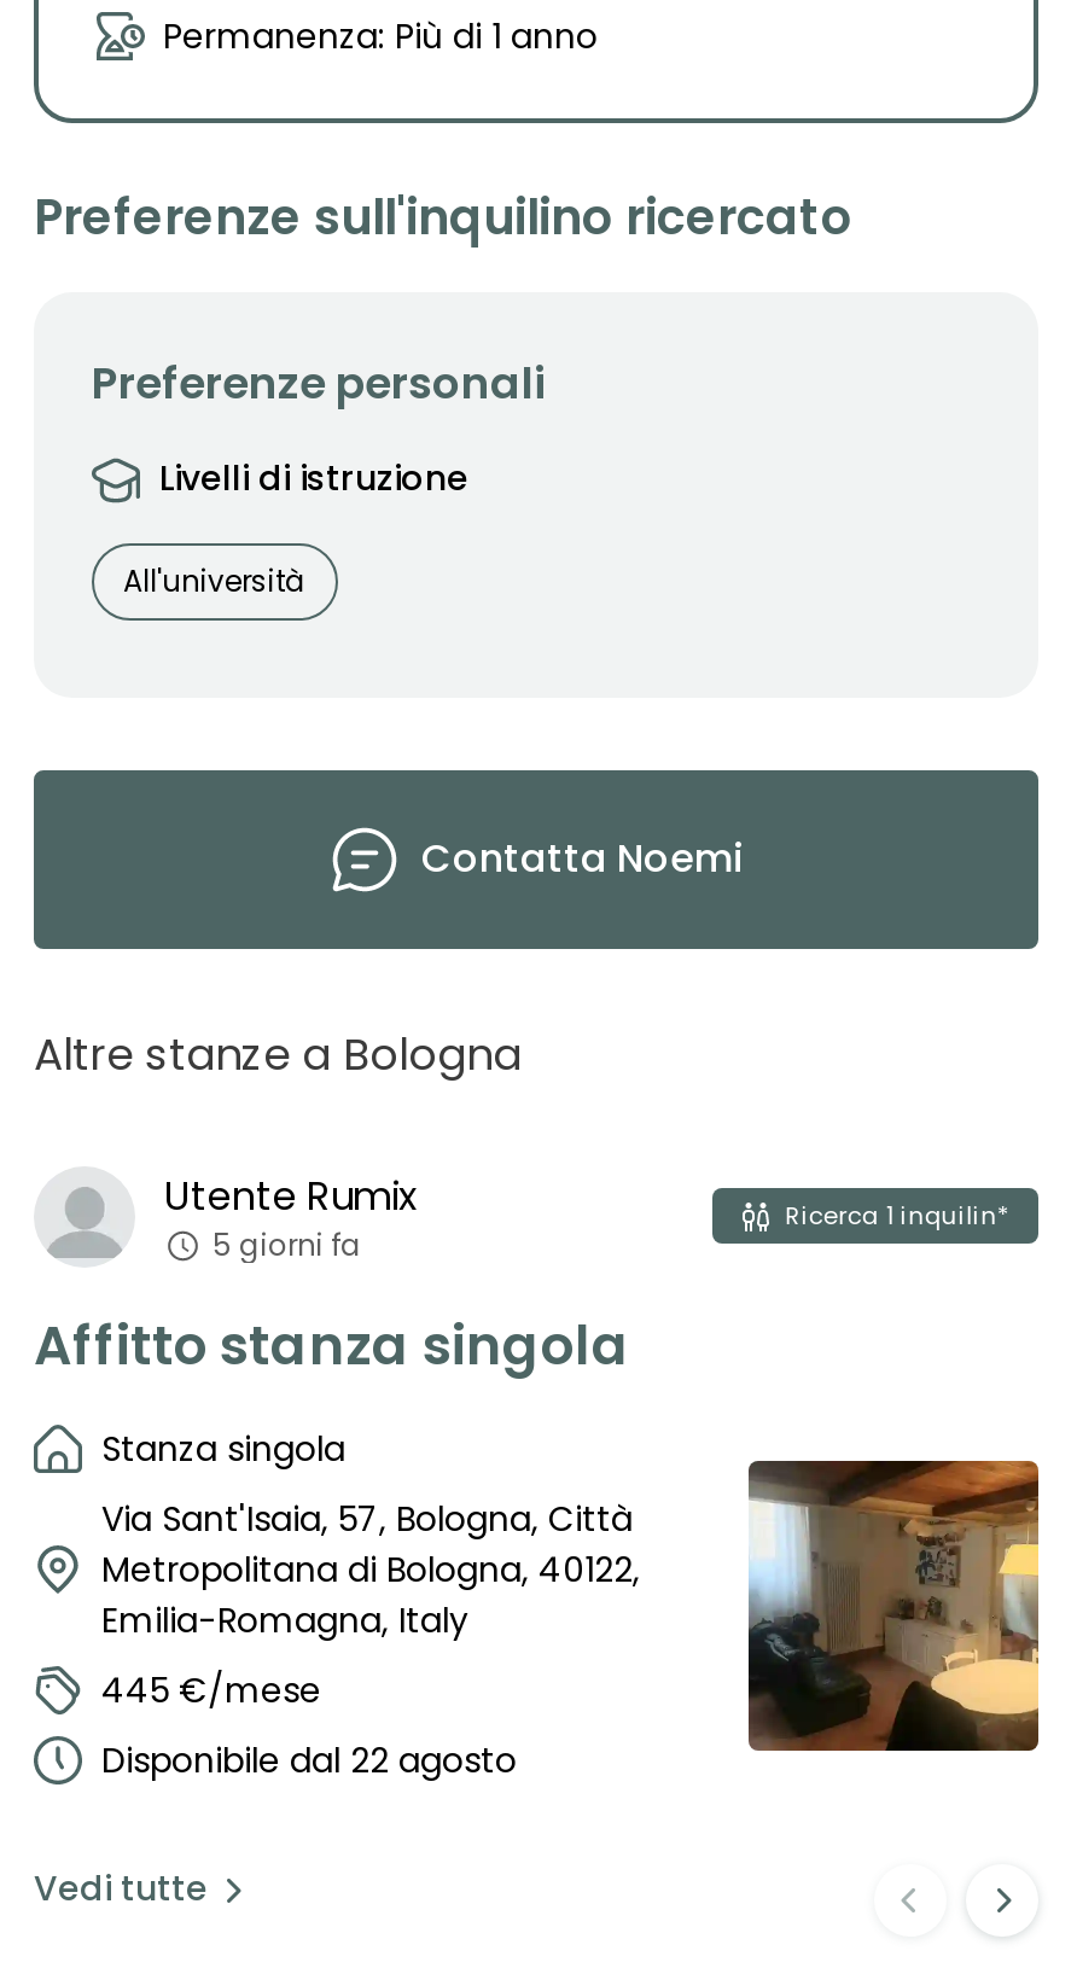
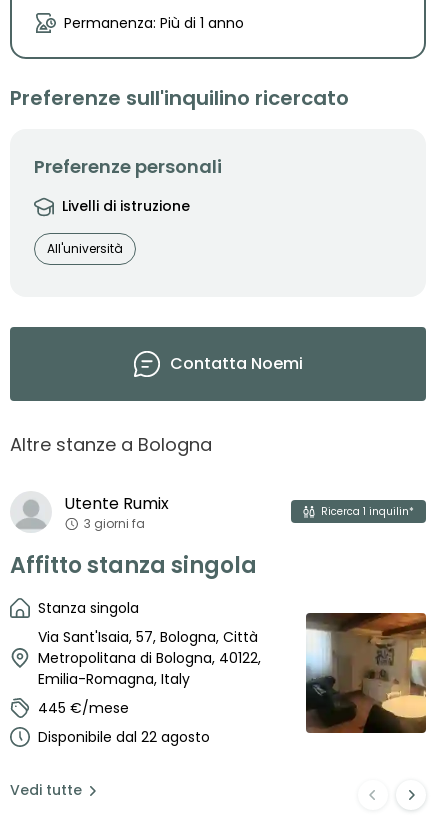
- 5 giorni fa
+ 3 giorni fa
